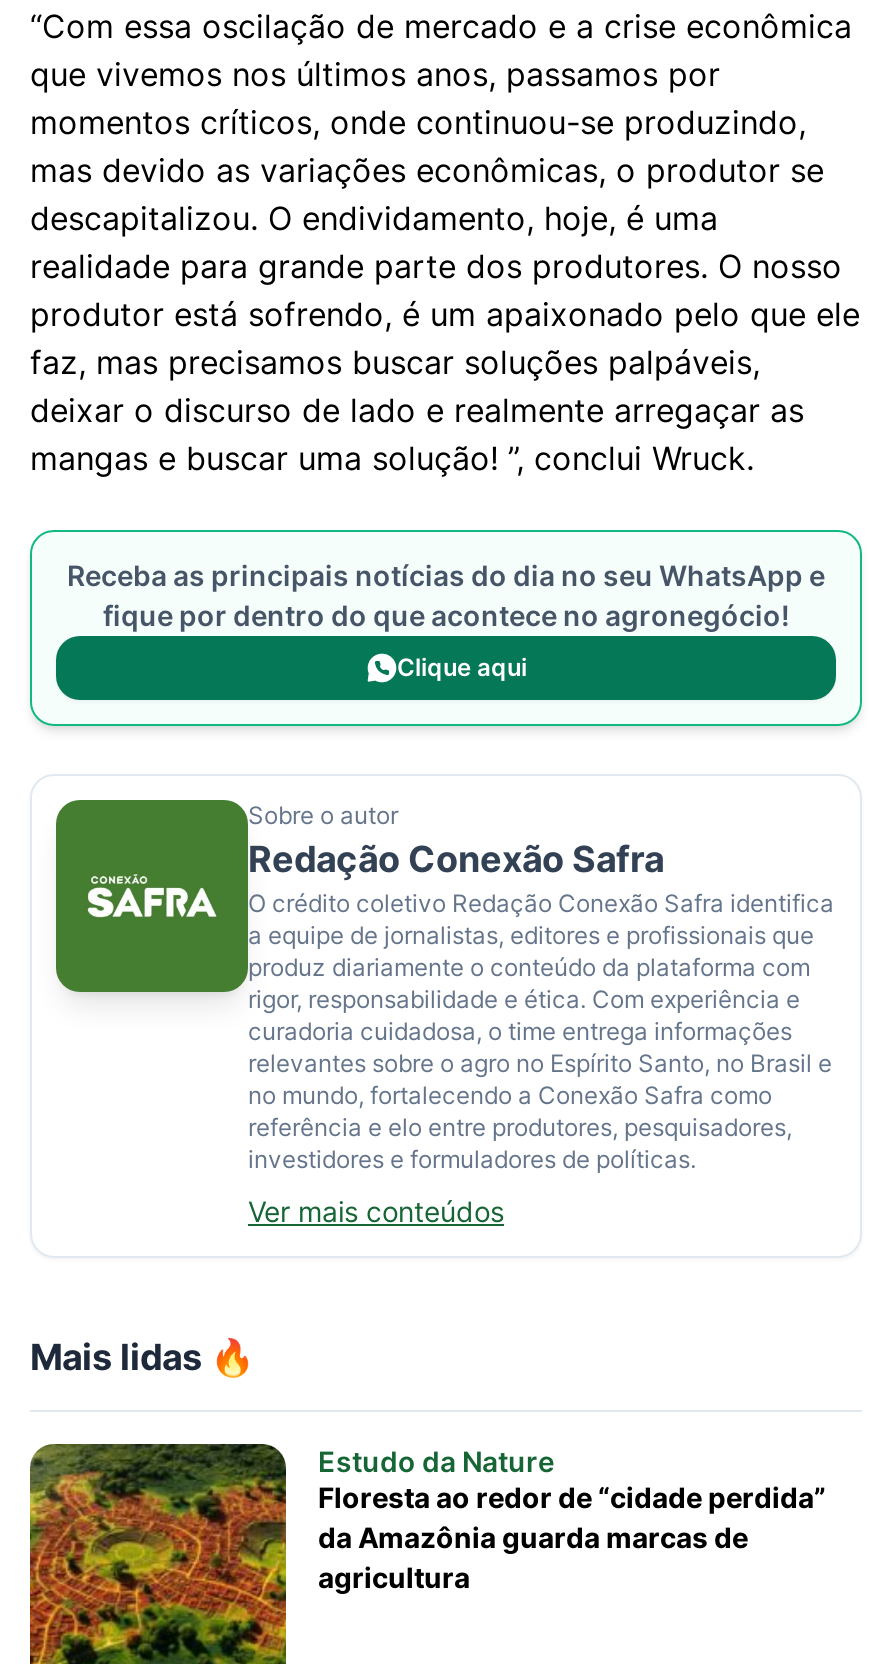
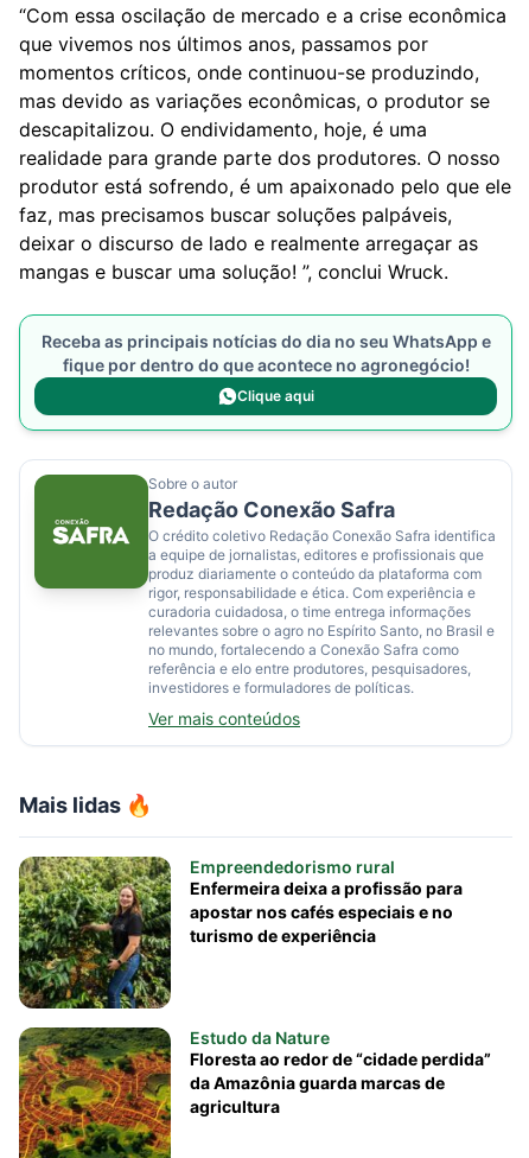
+ [image]
+ Empreendedorismo rural
+ Enfermeira deixa a profissão para
+ apostar nos cafés especiais e no
+ turismo de experiência
